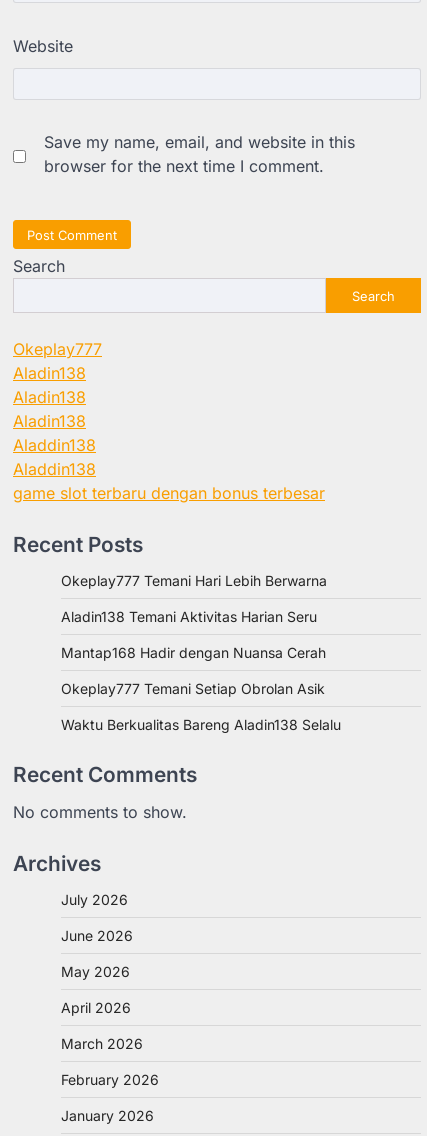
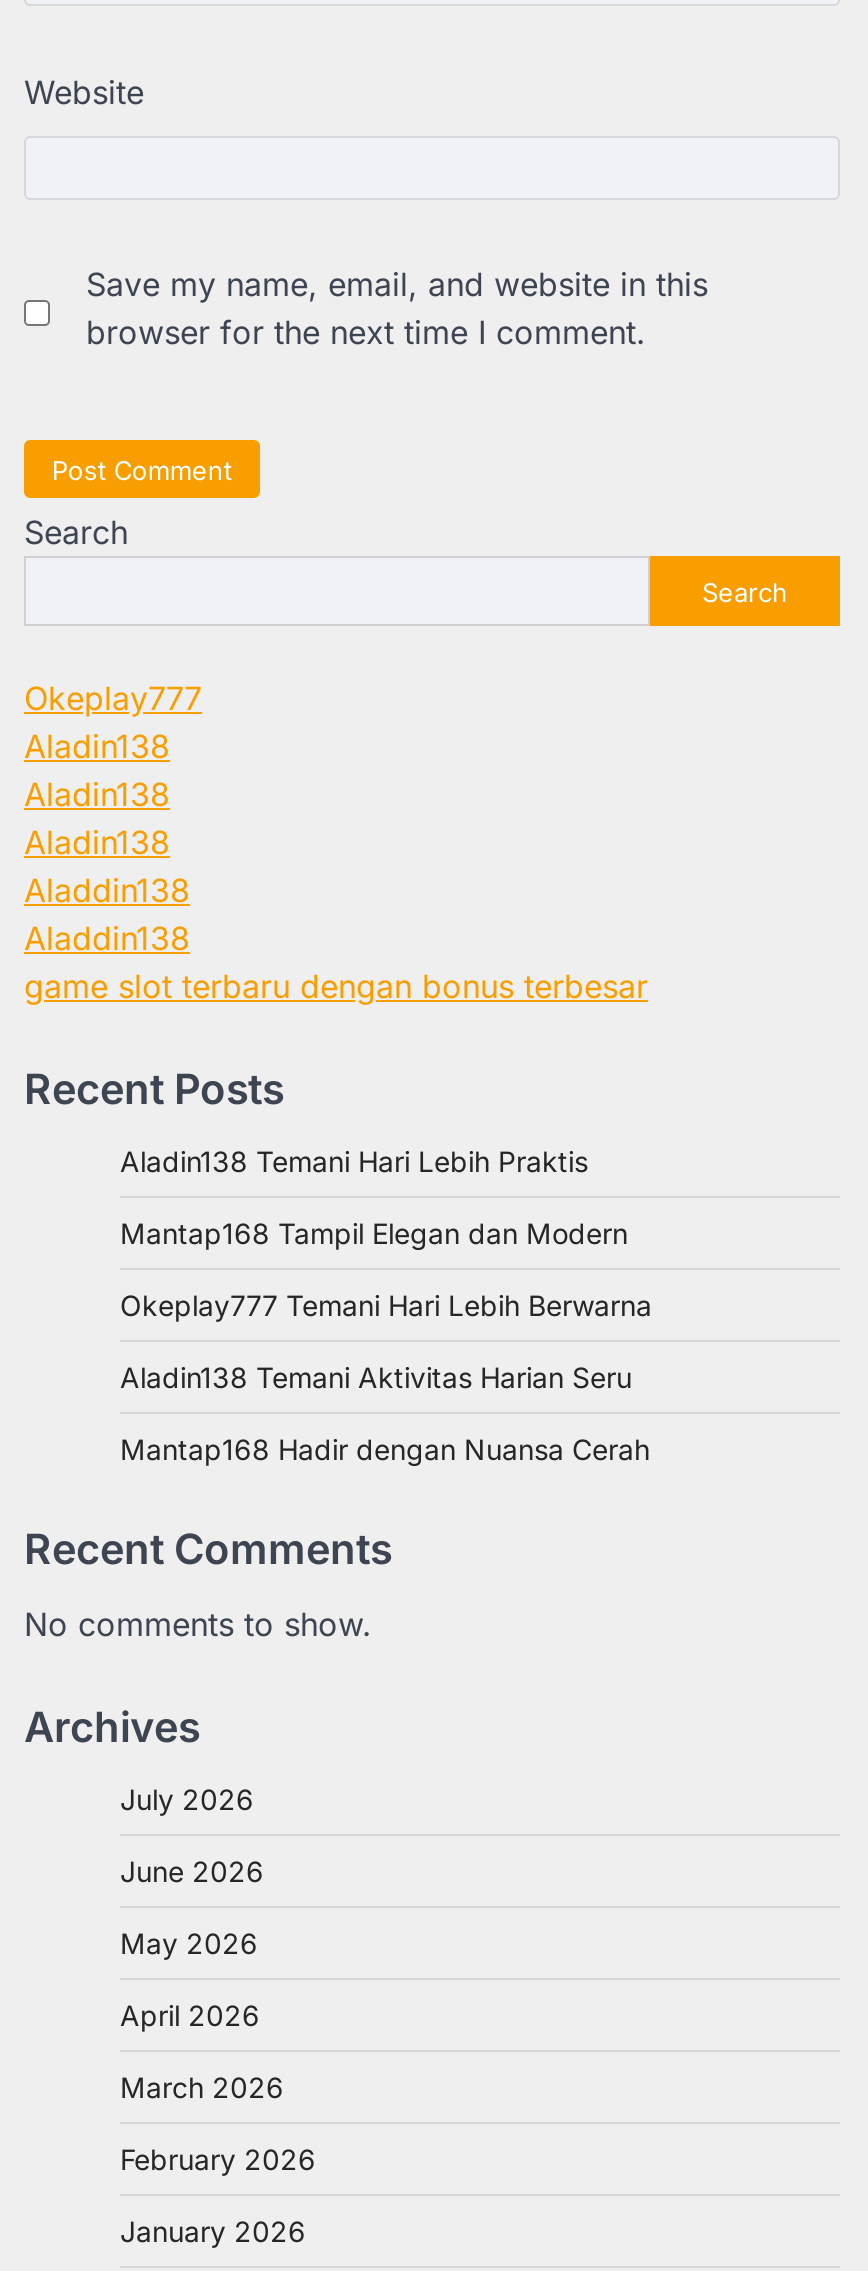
+ Aladin138 Temani Hari Lebih Praktis
+ Mantap168 Tampil Elegan dan Modern

moved down: Okeplay777 Temani Hari Lebih Berwarna | Aladin138 Temani Aktivitas Harian Seru | Mantap168 Hadir dengan Nuansa Cerah

- Okeplay777 Temani Setiap Obrolan Asik
- Waktu Berkualitas Bareng Aladin138 Selalu
